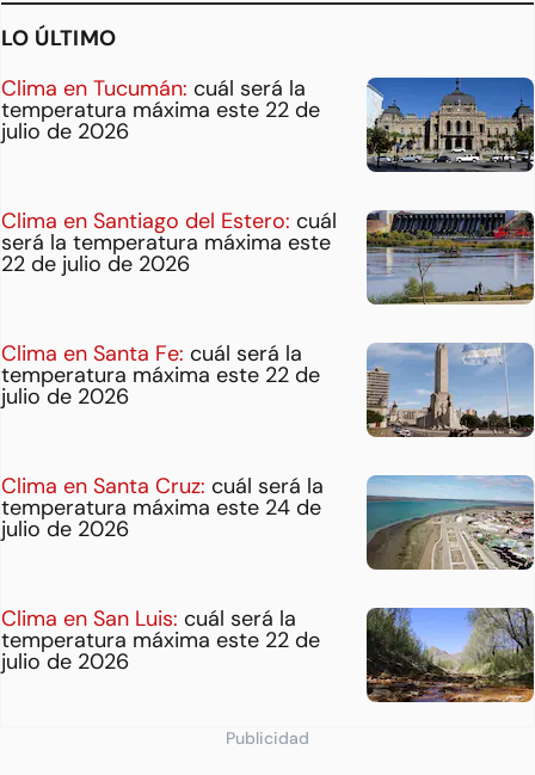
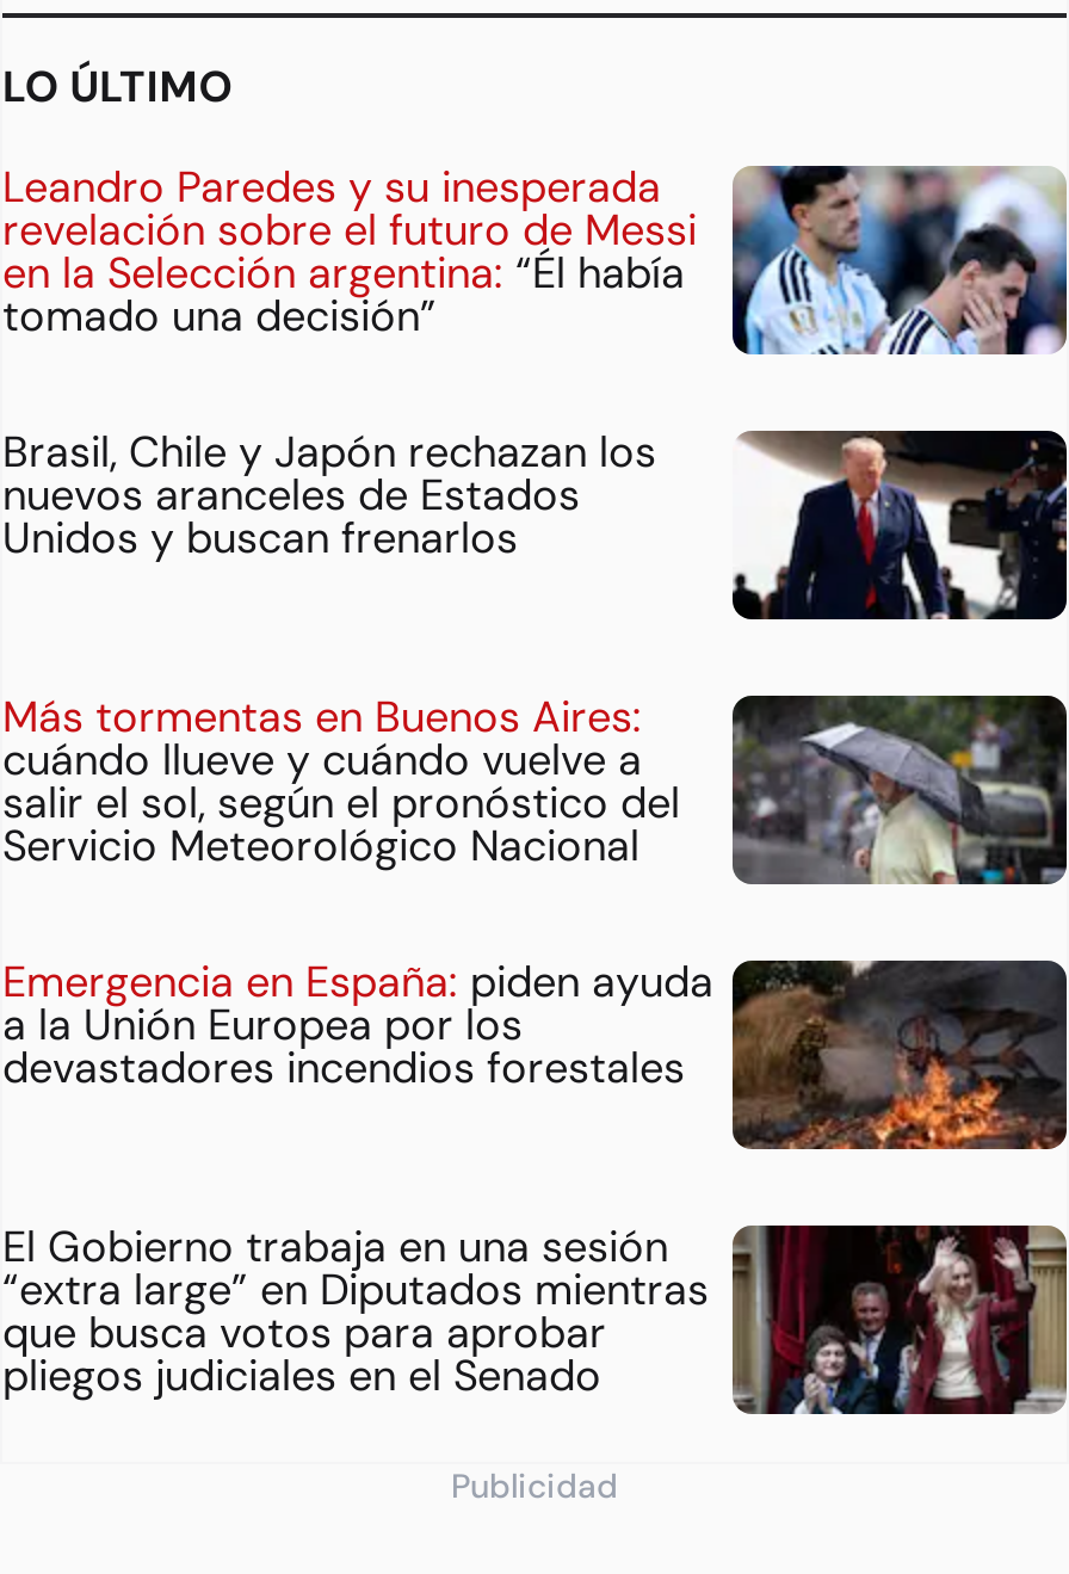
- [image]
- Clima en Tucumán: cuál será la
- temperatura máxima este 22 de
- julio de 2026
+ [image]
+ Leandro Paredes y su inesperada
+ revelación sobre el futuro de Messi
+ en la Selección argentina: “Él había
+ tomado una decisión”

- [image]
- Clima en Santiago del Estero: cuál
- será la temperatura máxima este
- 22 de julio de 2026
+ [image]
+ Brasil, Chile y Japón rechazan los
+ nuevos aranceles de Estados
+ Unidos y buscan frenarlos

- [image]
- Clima en Santa Fe: cuál será la
- temperatura máxima este 22 de
- julio de 2026
+ [image]
+ Más tormentas en Buenos Aires:
+ cuándo llueve y cuándo vuelve a
+ salir el sol, según el pronóstico del
+ Servicio Meteorológico Nacional

- [image]
- Clima en Santa Cruz: cuál será la
- temperatura máxima este 24 de
- julio de 2026
+ [image]
+ Emergencia en España: piden ayuda
+ a la Unión Europea por los
+ devastadores incendios forestales

- [image]
- Clima en San Luis: cuál será la
- temperatura máxima este 22 de
- julio de 2026
+ [image]
+ El Gobierno trabaja en una sesión
+ “extra large” en Diputados mientras
+ que busca votos para aprobar
+ pliegos judiciales en el Senado
